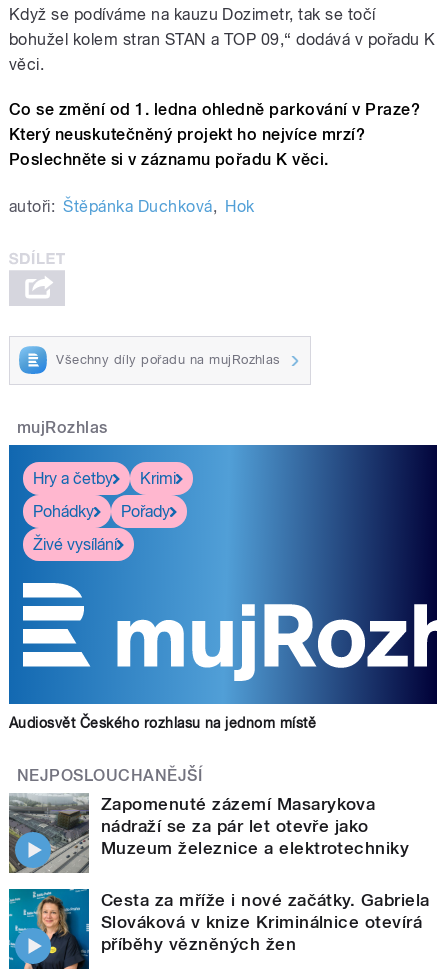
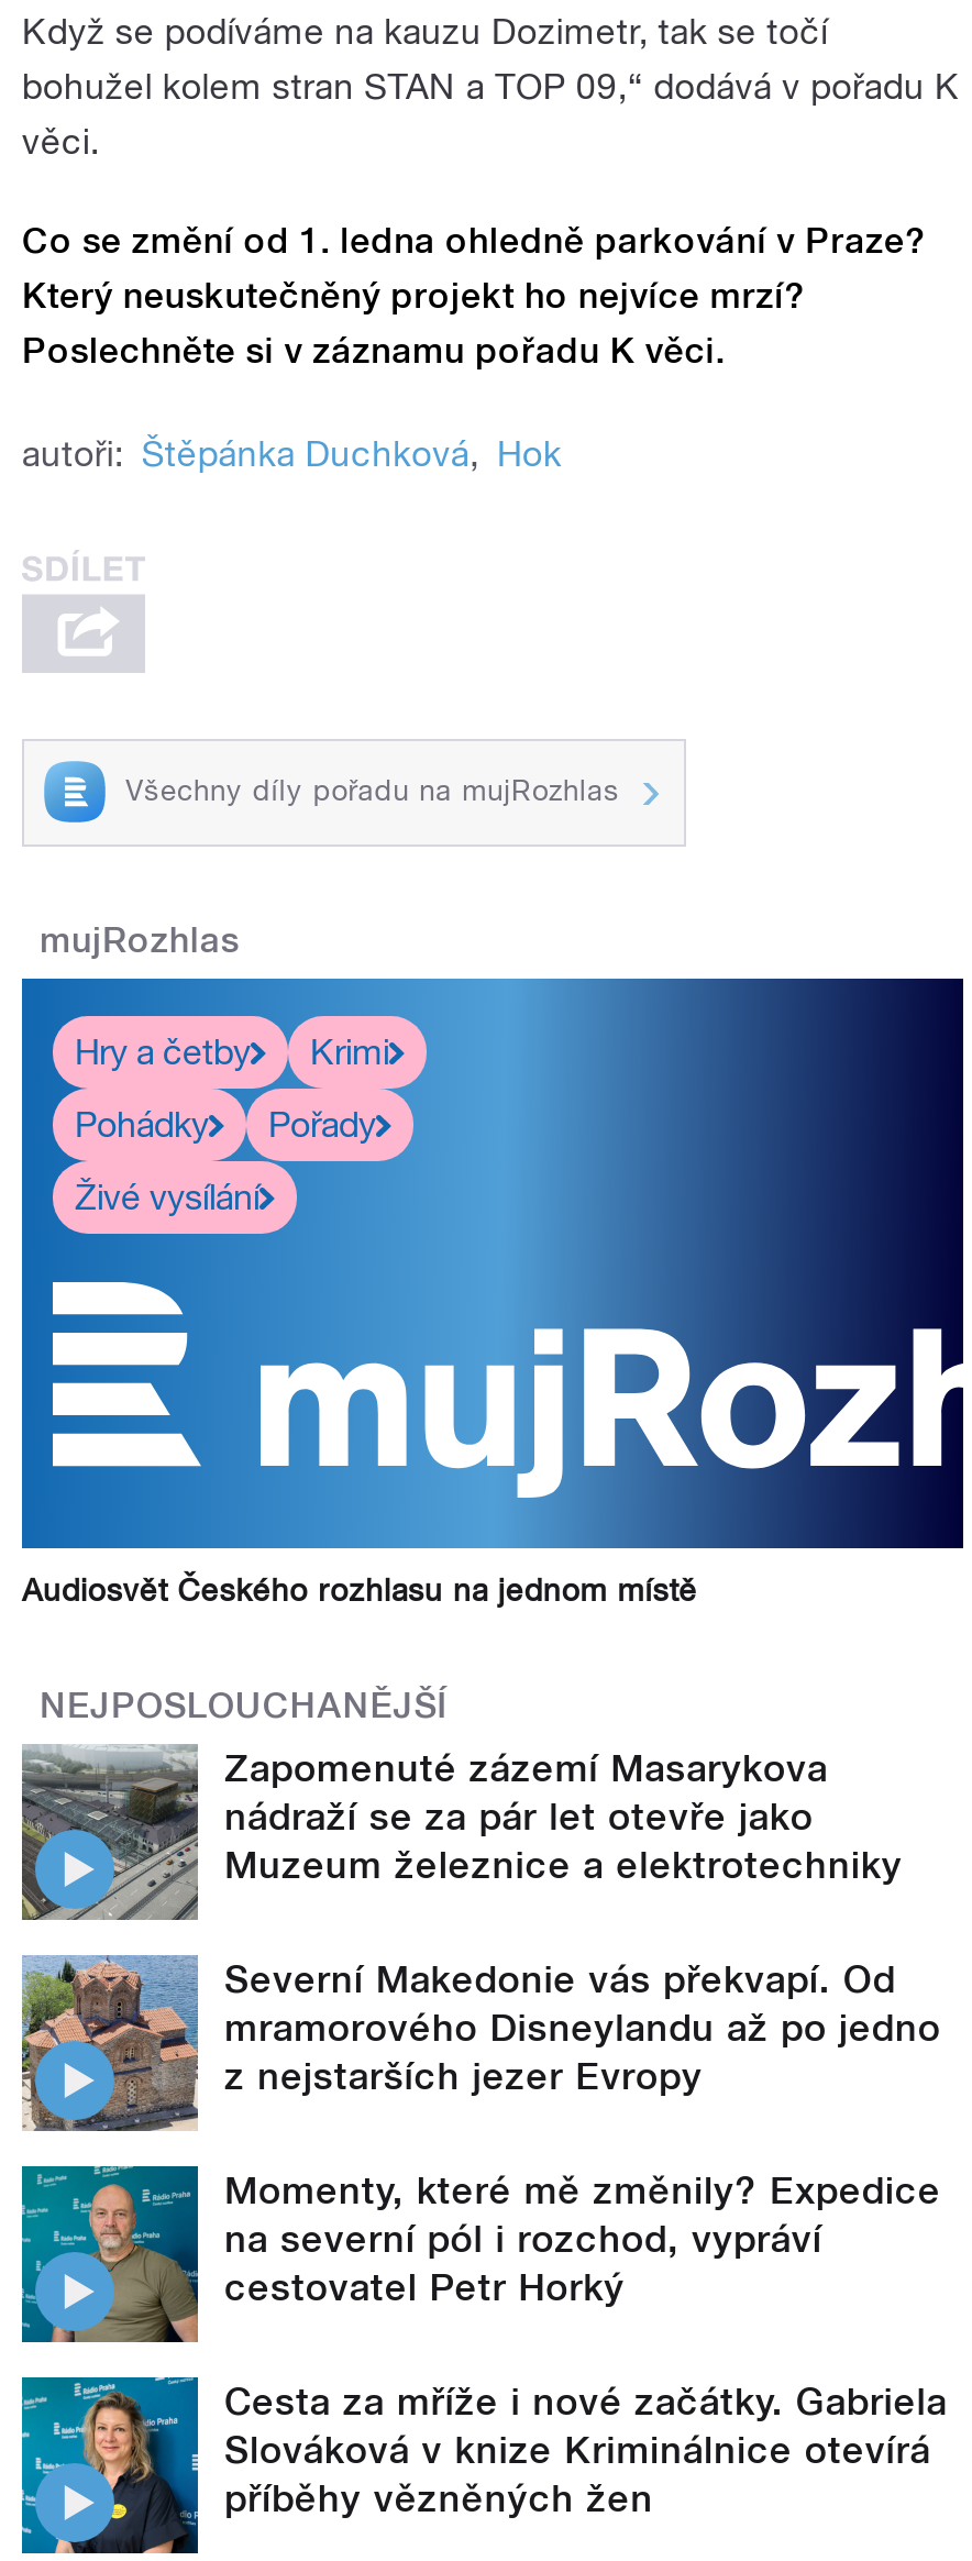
+ [image]
+ Severní Makedonie vás překvapí. Od
+ mramorového Disneylandu až po jedno
+ z nejstarších jezer Evropy
+ Momenty, které mě změnily? Expedice
+ na severní pól i rozchod, vypráví
+ cestovatel Petr Horký

+ [image]
